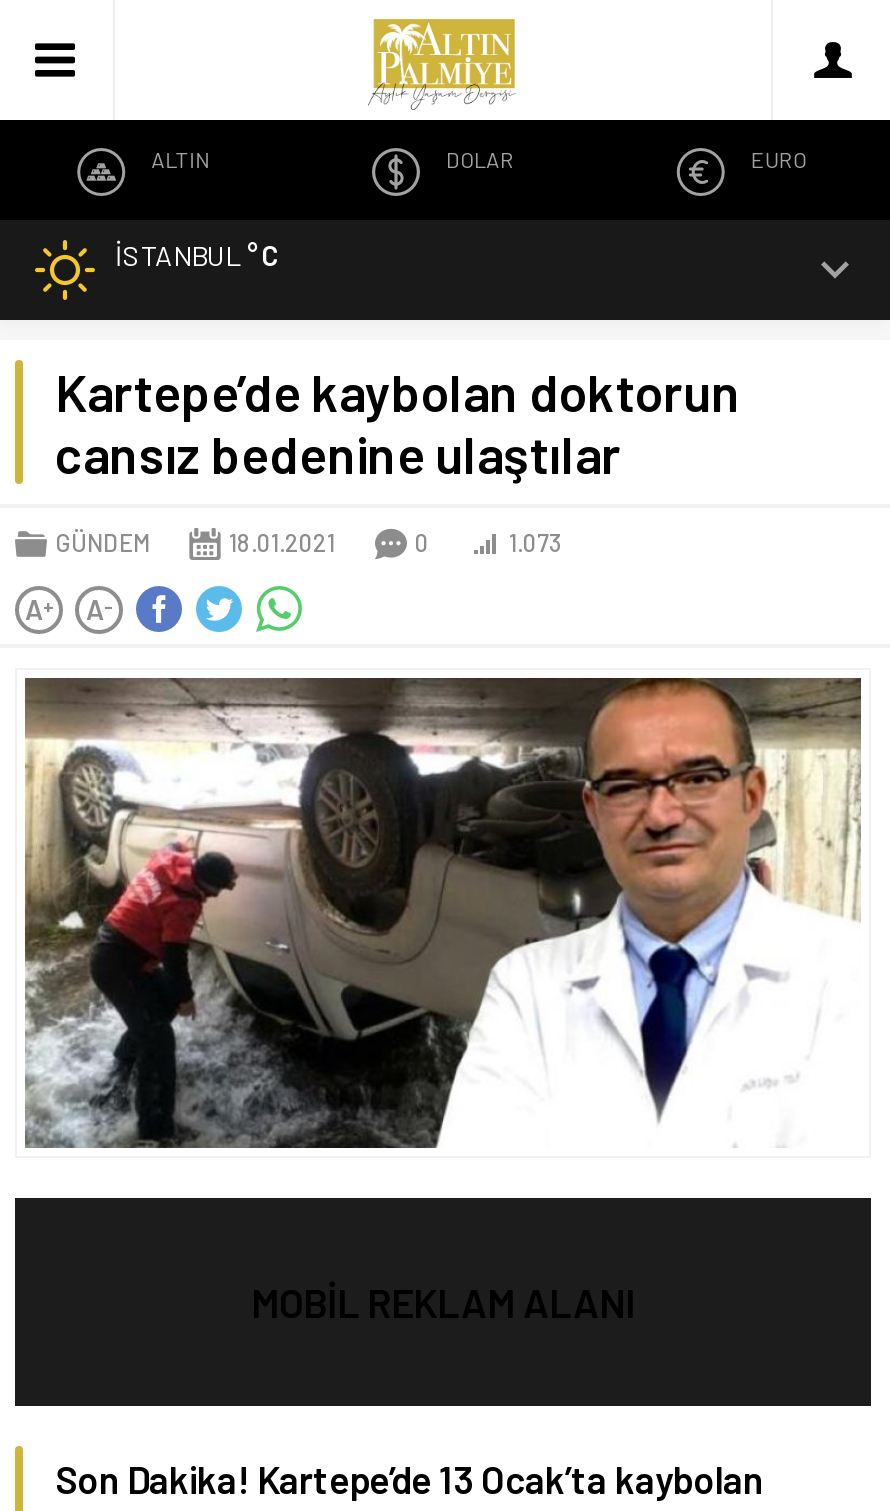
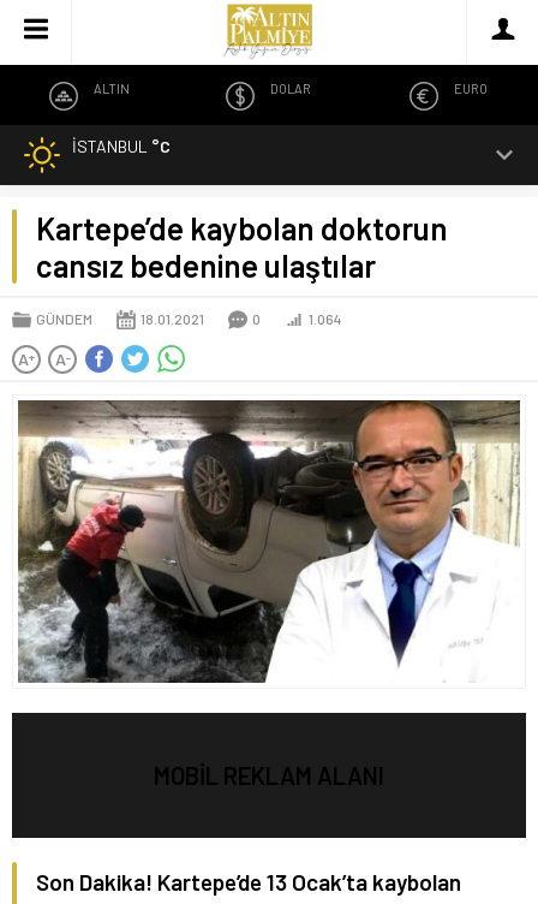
- 1.073
+ 1.064
